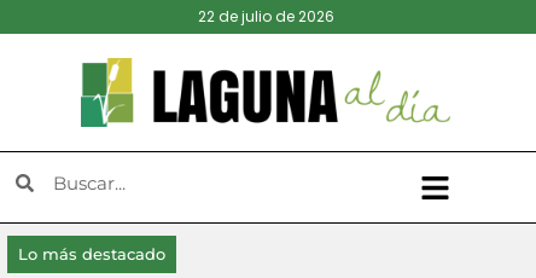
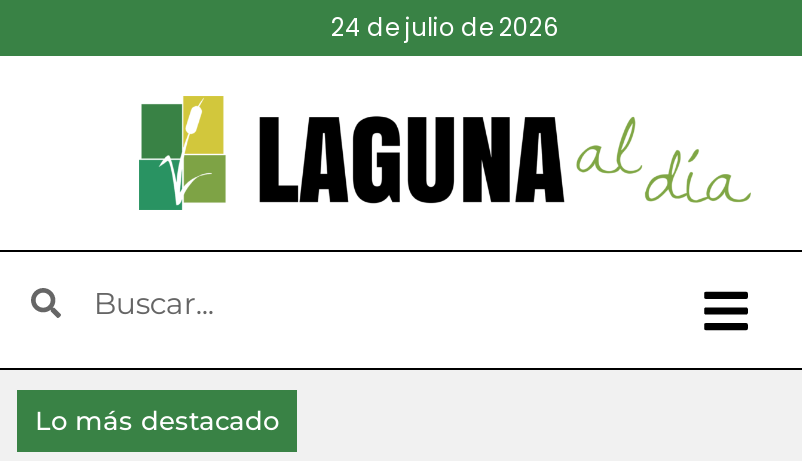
- 22 de julio de 2026
+ 24 de julio de 2026
